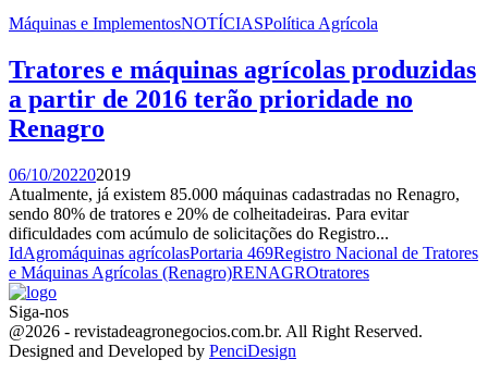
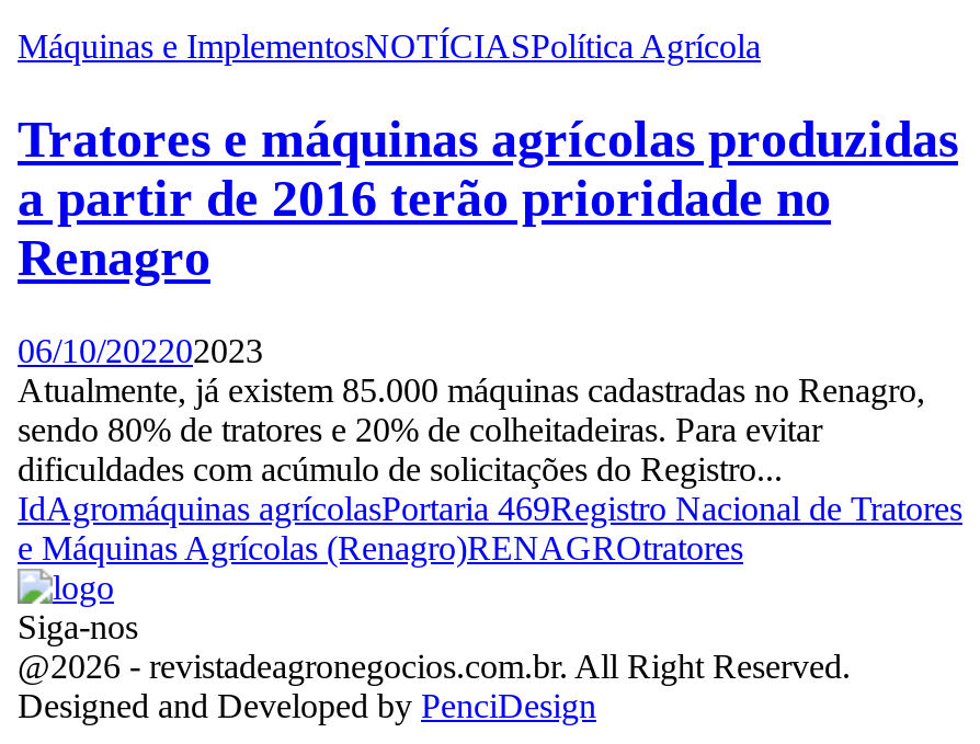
- 06/10/202202019
+ 06/10/202202023
